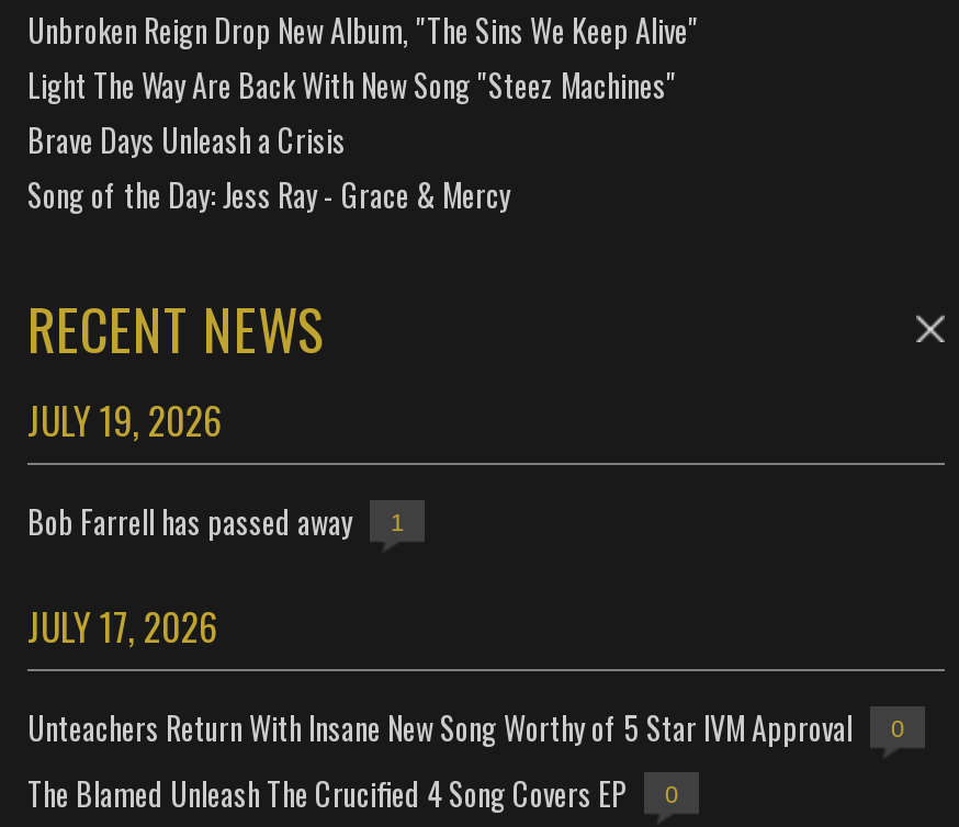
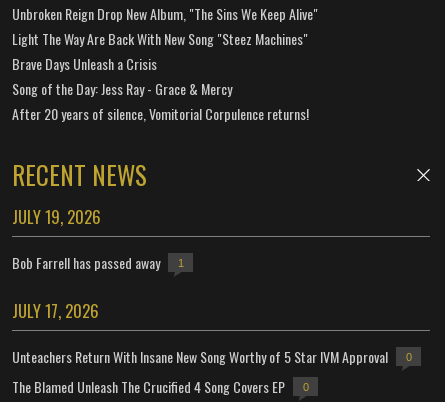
+ After 20 years of silence, Vomitorial Corpulence returns!
